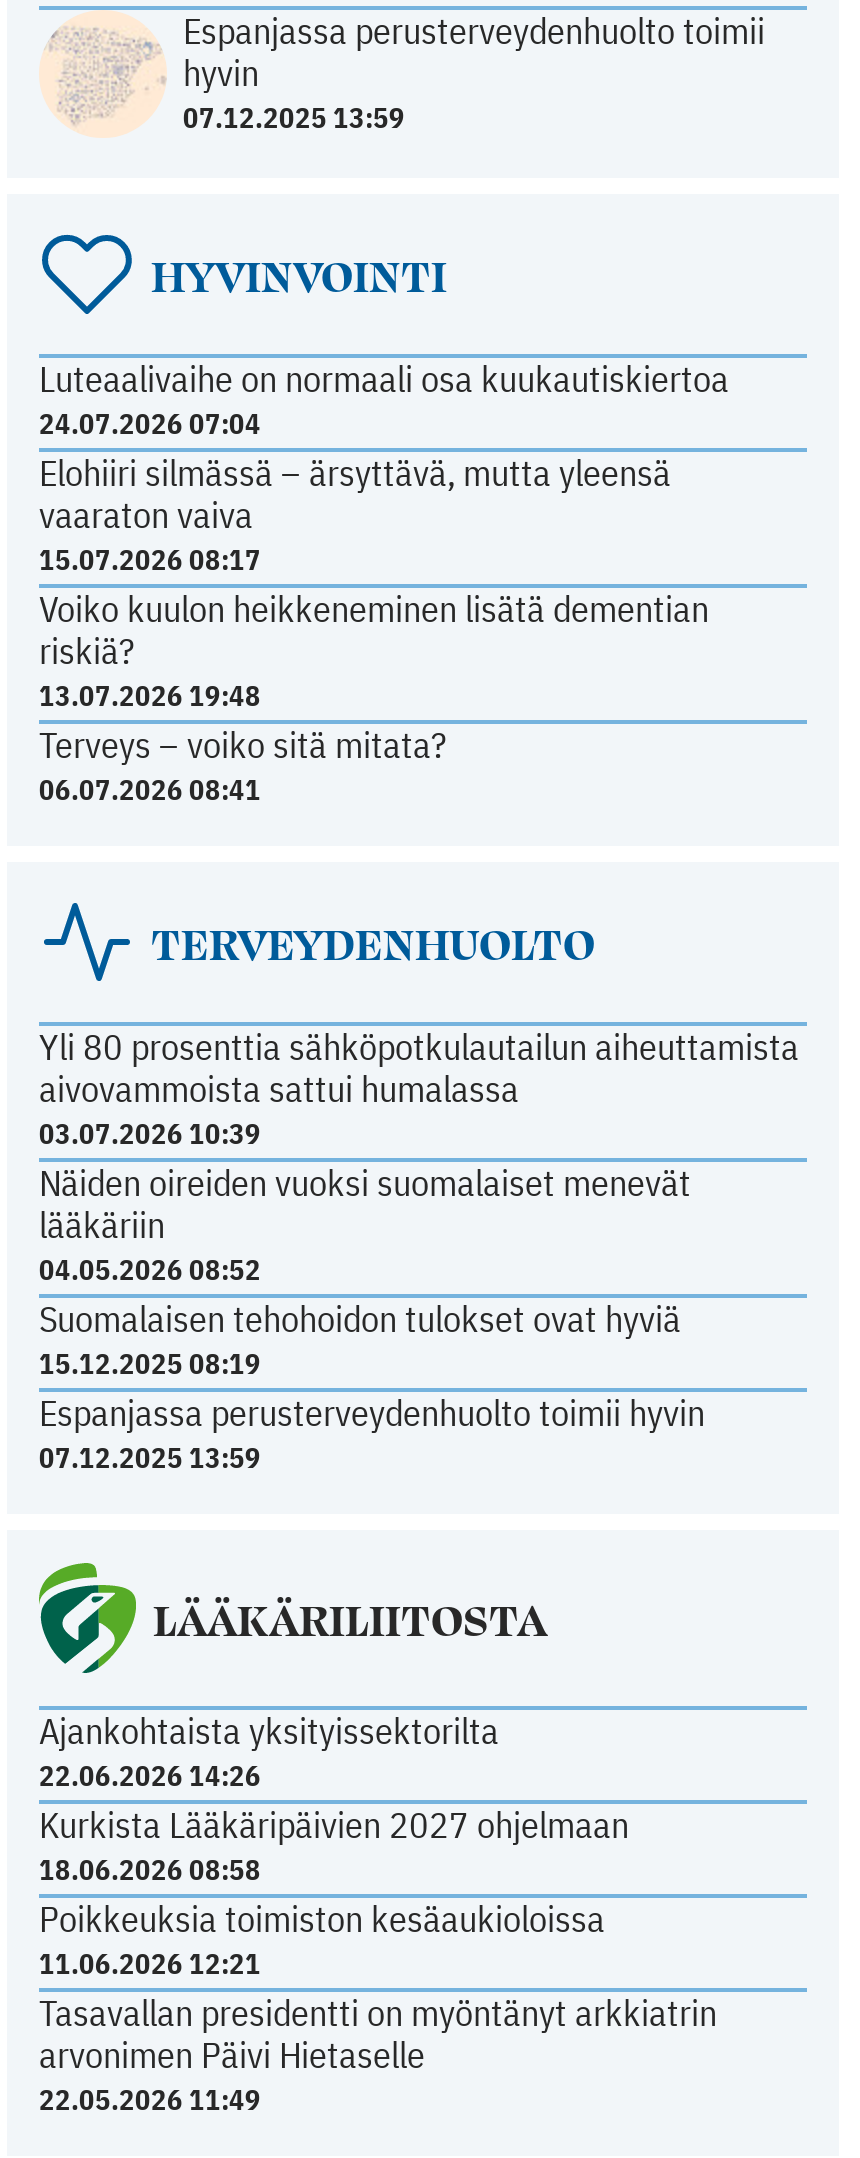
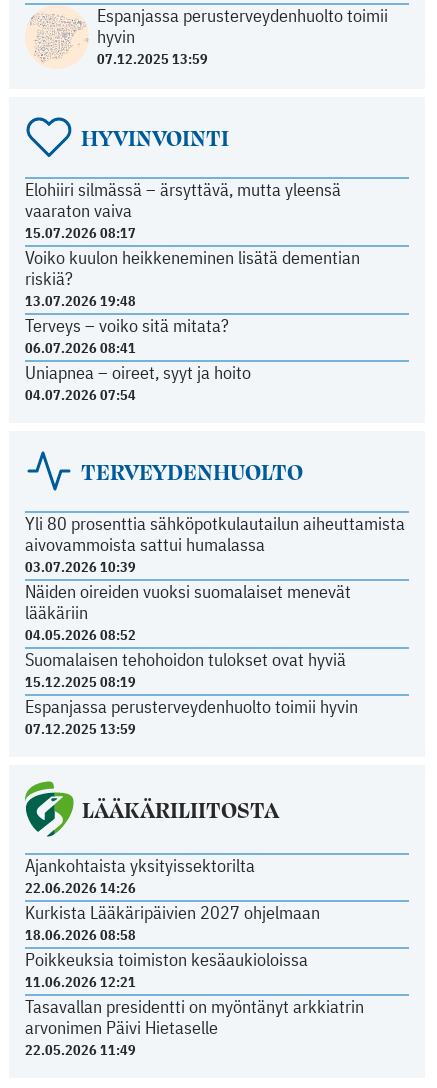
- Luteaalivaihe on normaali osa kuukautiskiertoa
- 24.07.2026 07:04

moved up: Elohiiri silmässä – ärsyttävä, mutta yleensä | vaaraton vaiva | 15.07.2026 08:17 | Voiko kuulon heikkeneminen lisätä dementian | riskiä? | 13.07.2026 19:48 | Terveys – voiko sitä mitata? | 06.07.2026 08:41

+ Uniapnea – oireet, syyt ja hoito
+ 04.07.2026 07:54
